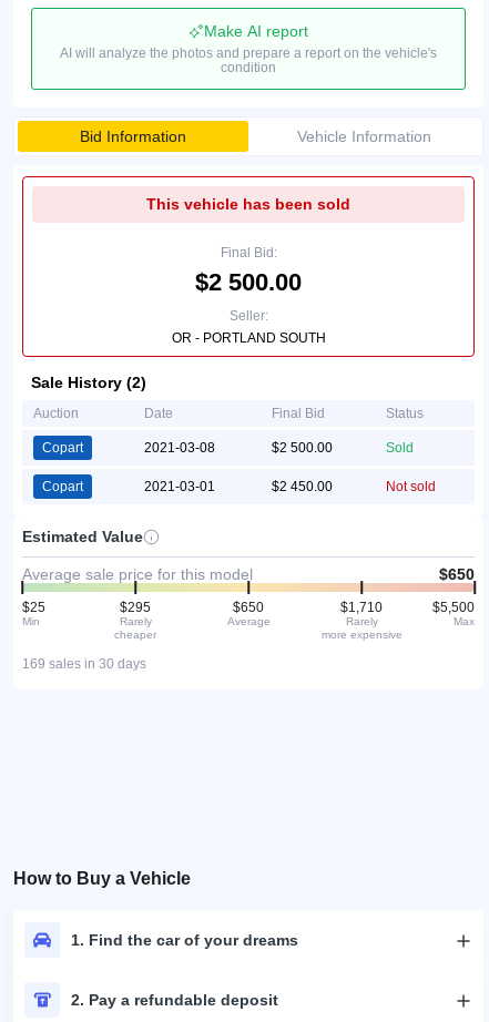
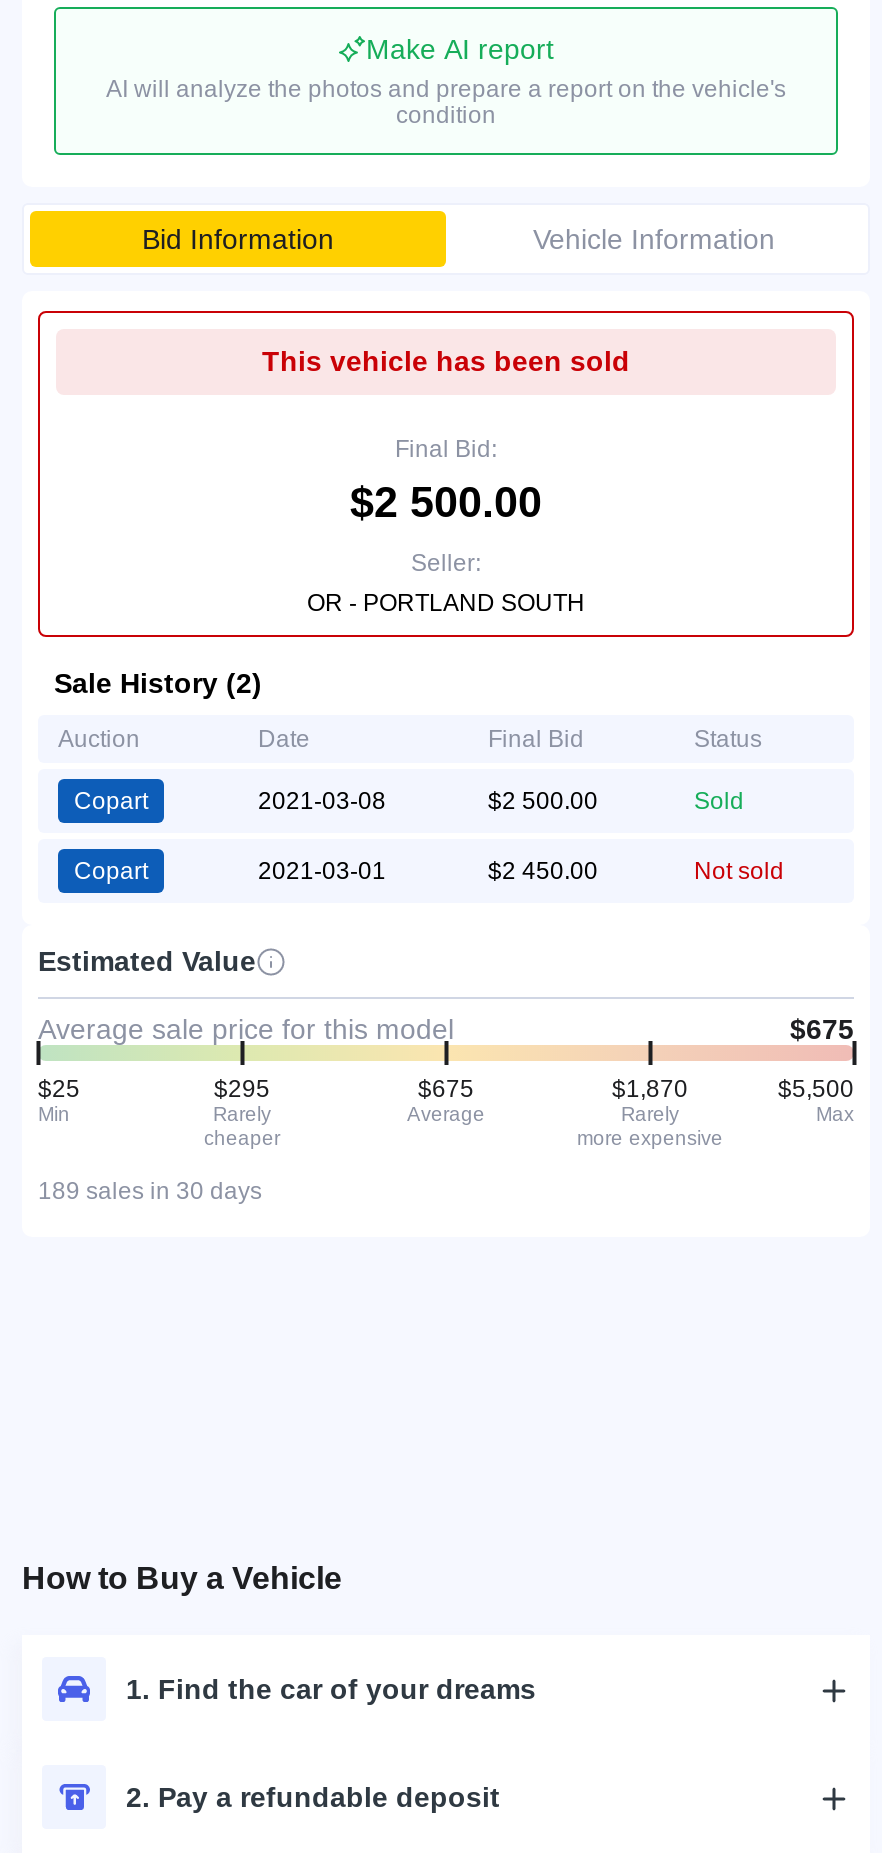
- $650
+ $675

- $650
+ $675

- $1,710
+ $1,870

- 169 sales in 30 days
+ 189 sales in 30 days
